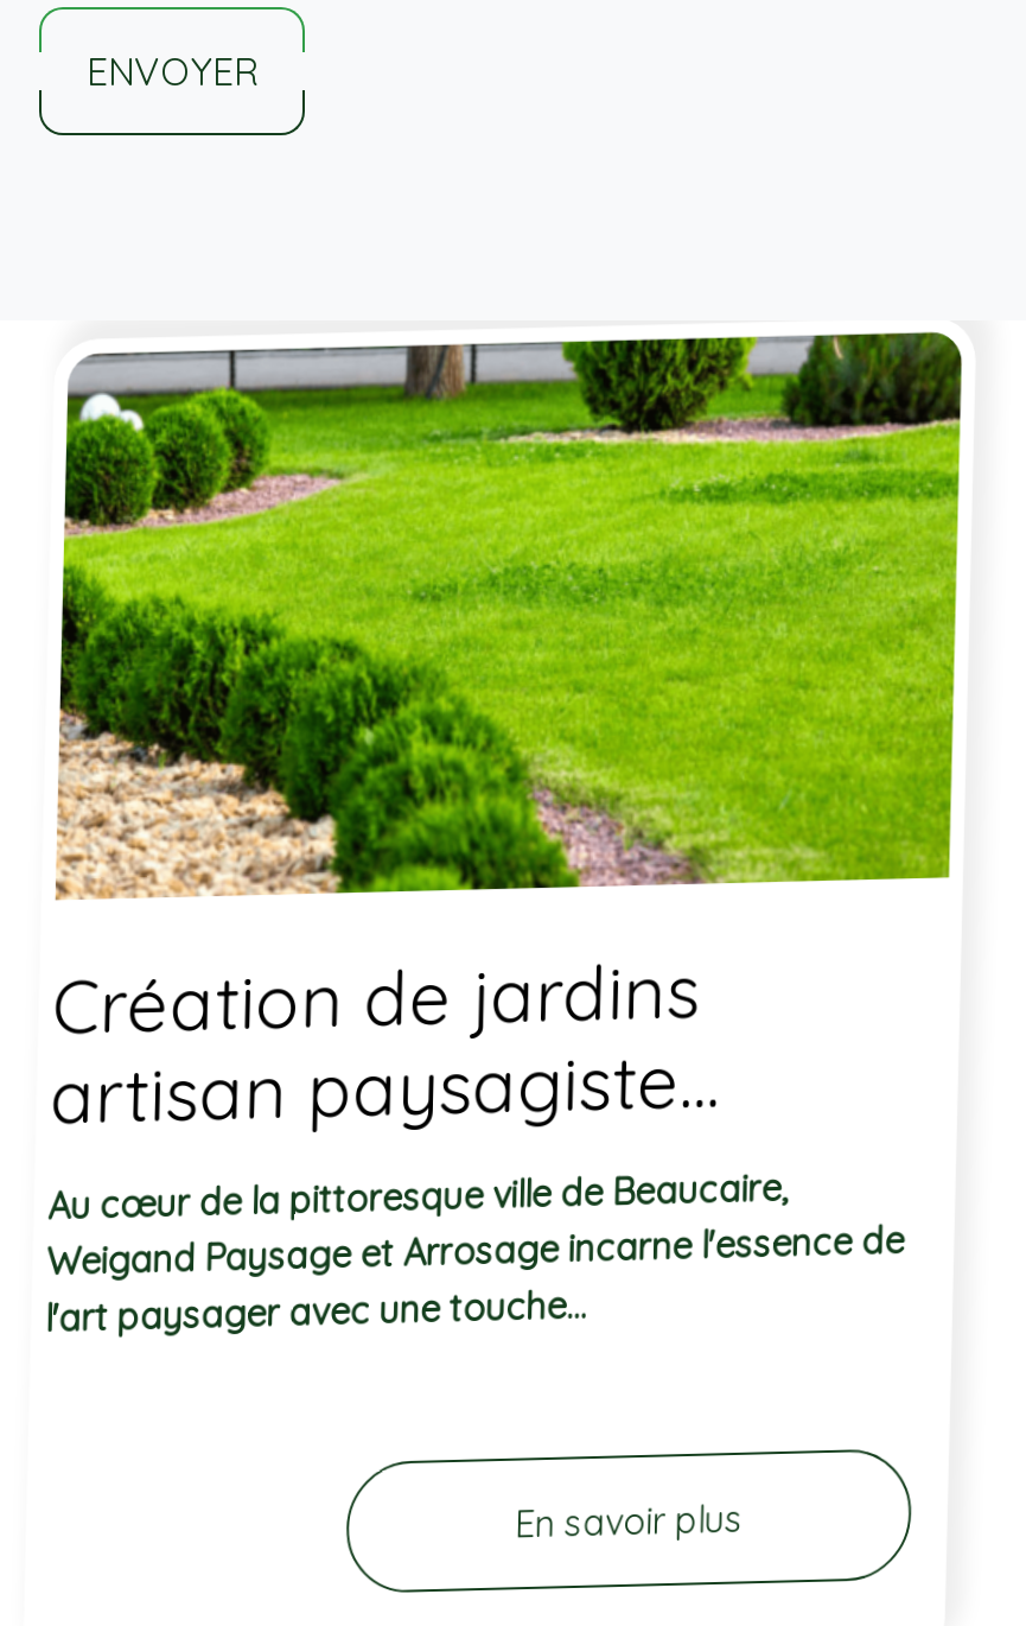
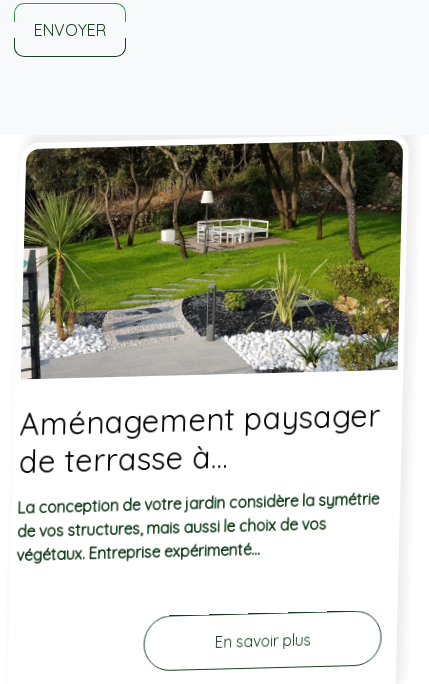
- [image]
- Création de jardins
- artisan paysagiste...
- Au cœur de la pittoresque ville de Beaucaire,
- Weigand Paysage et Arrosage incarne l'essence de
- l'art paysager avec une touche...
+ [image]
+ Aménagement paysager
+ de terrasse à...
+ La conception de votre jardin considère la symétrie
+ de vos structures, mais aussi le choix de vos
+ végétaux. Entreprise expérimenté...
